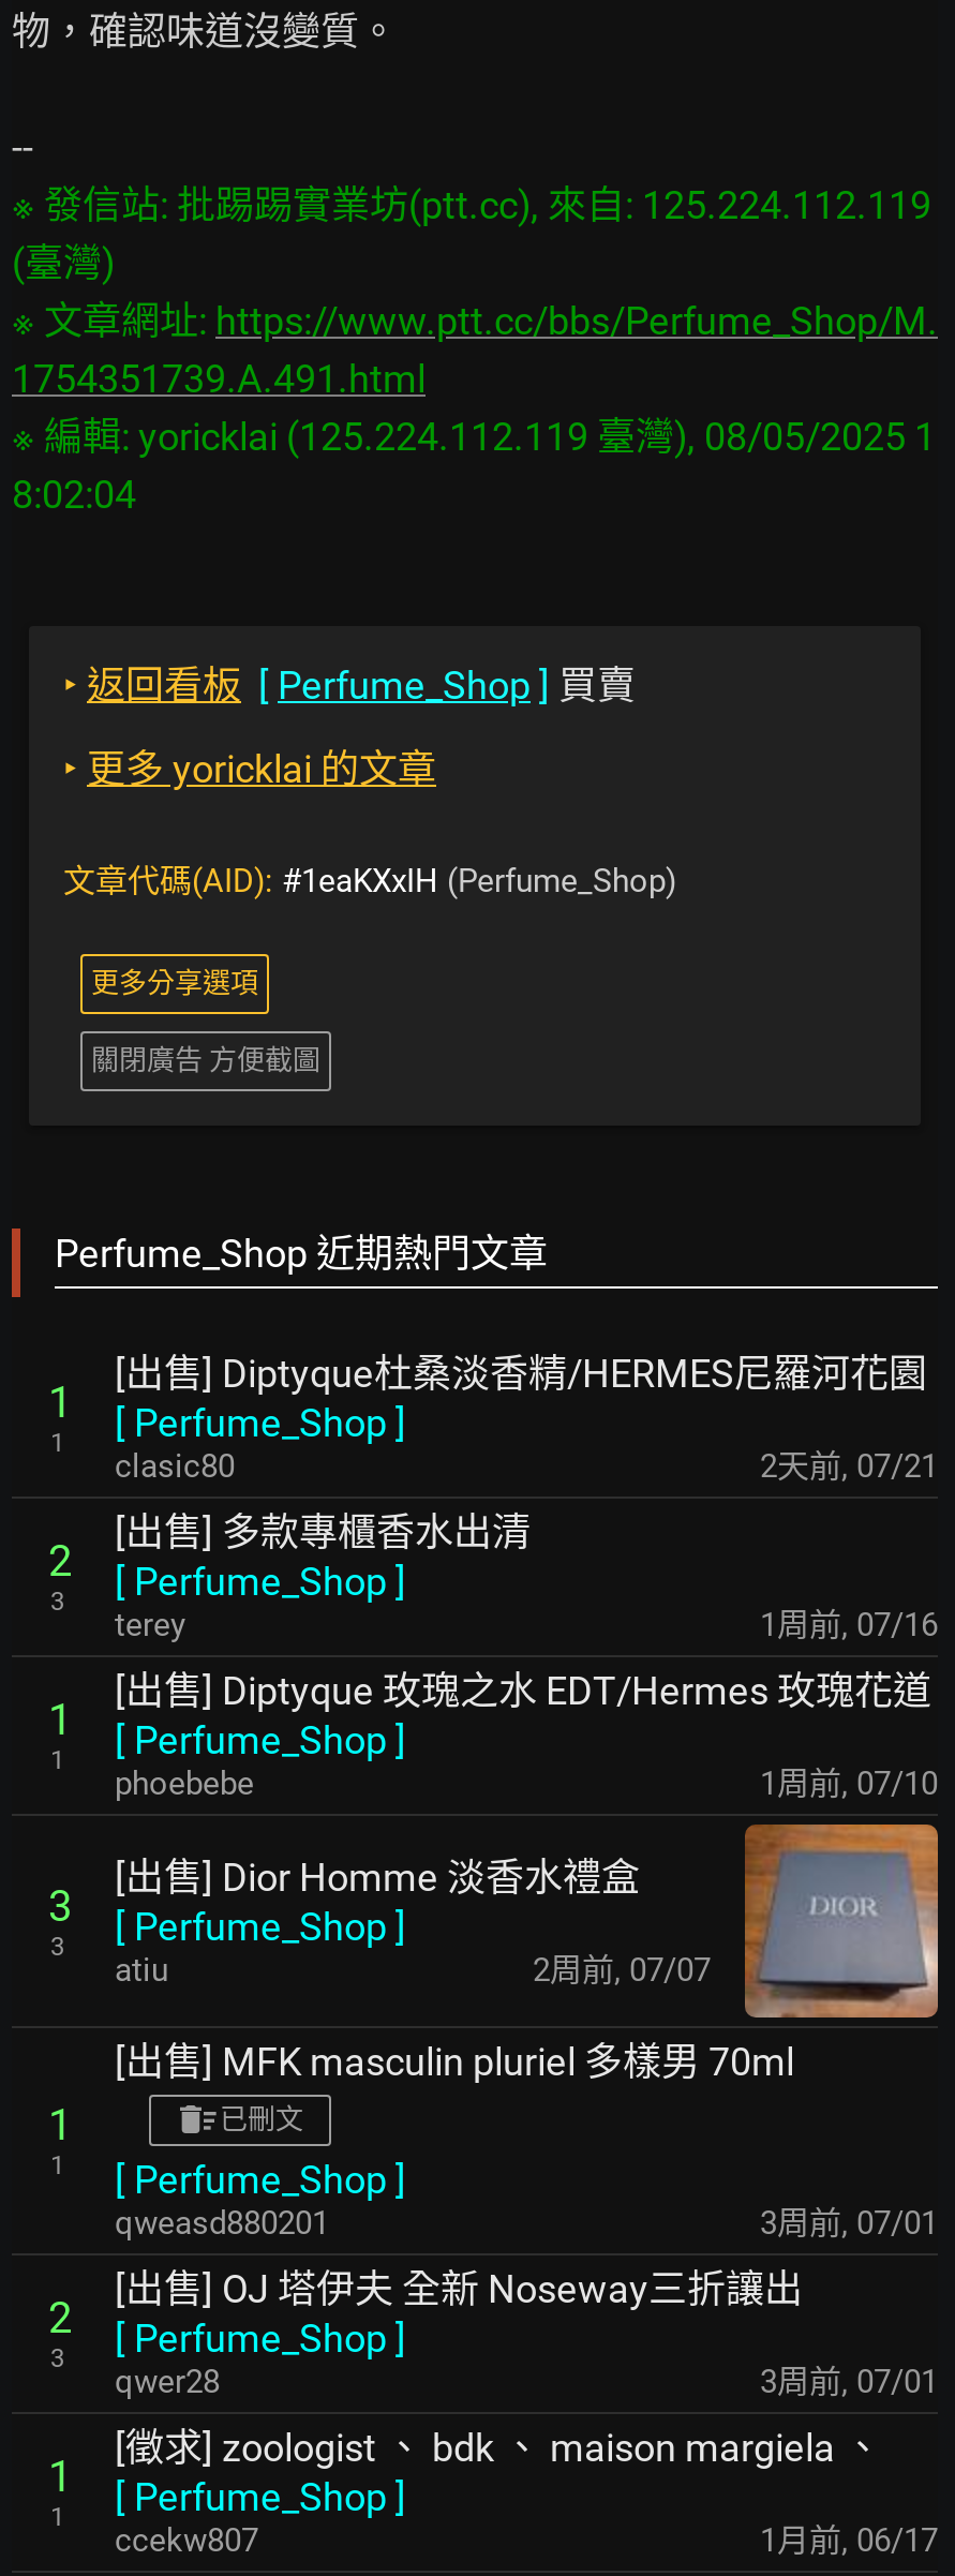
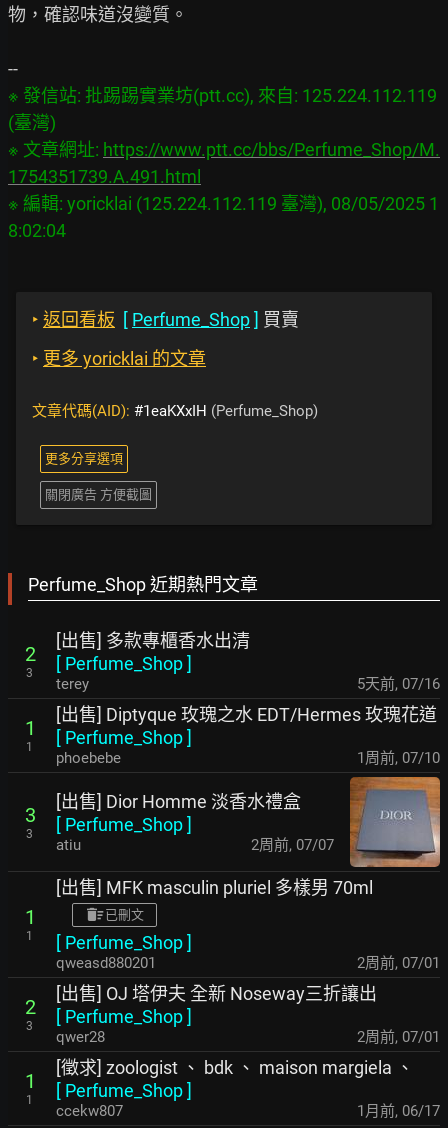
- [出售] Diptyque杜桑淡香精/HERMES尼羅河花園
- [Perfume_Shop]
- clasic80
- 2天前, 07/21

- 1
- 1

- 1周前, 07/16
+ 5天前, 07/16

- 3周前, 07/01
+ 2周前, 07/01

- 3周前, 07/01
+ 2周前, 07/01
